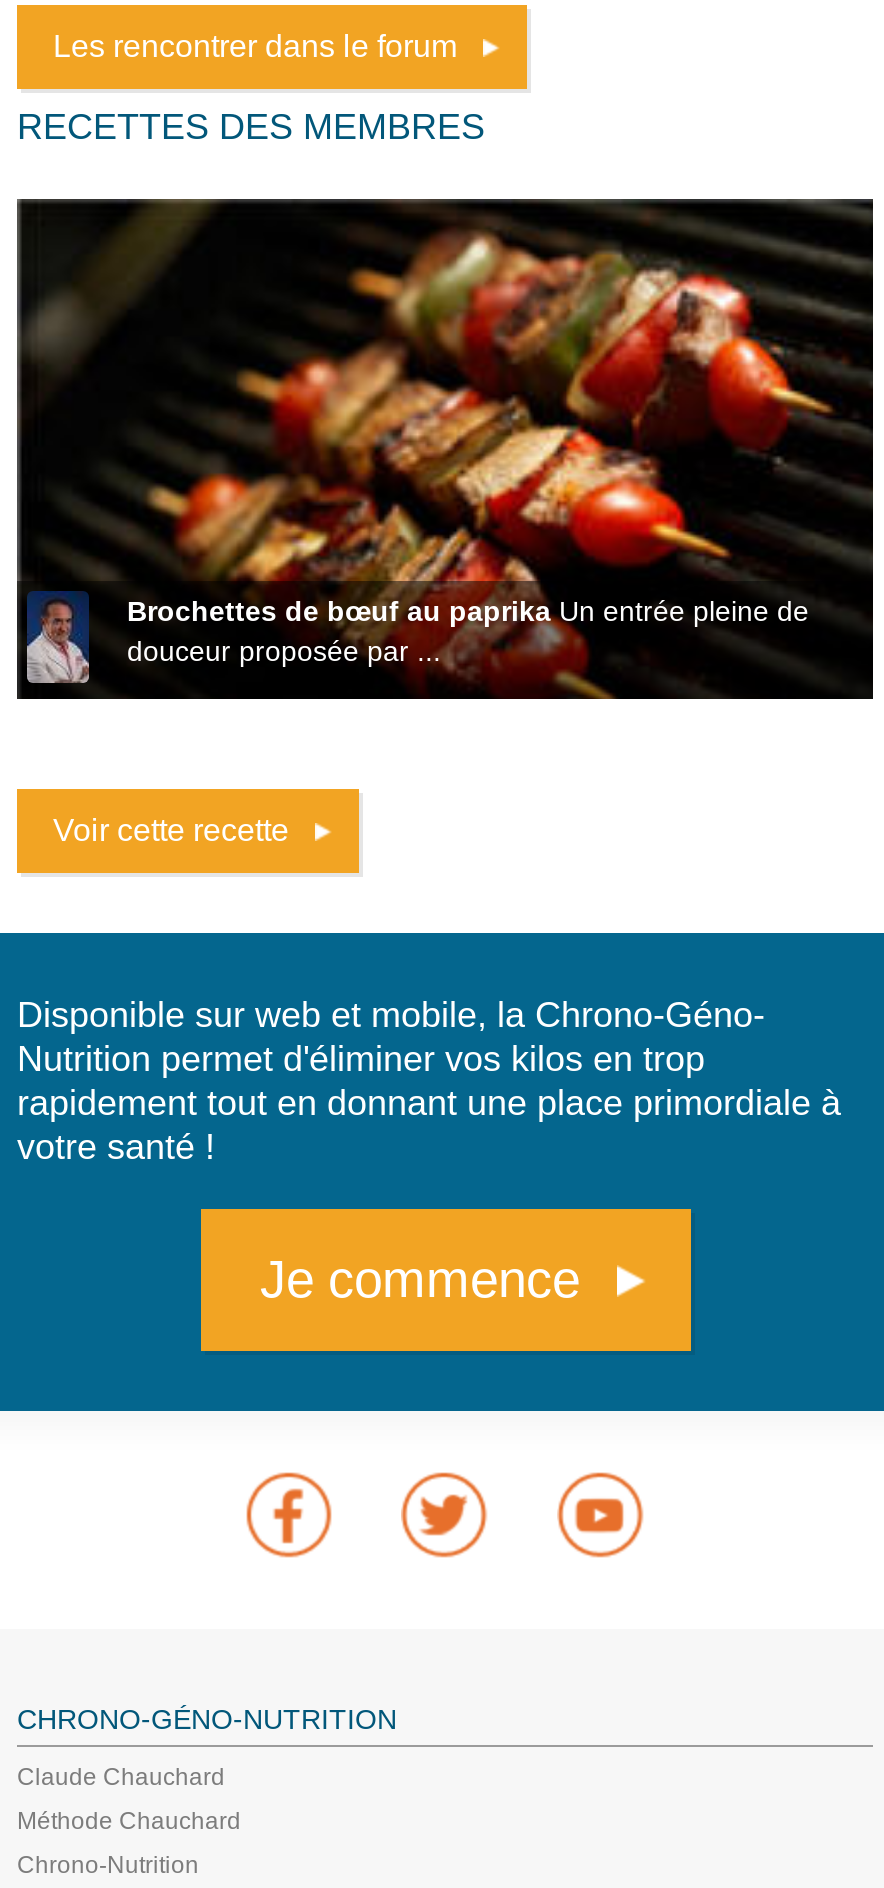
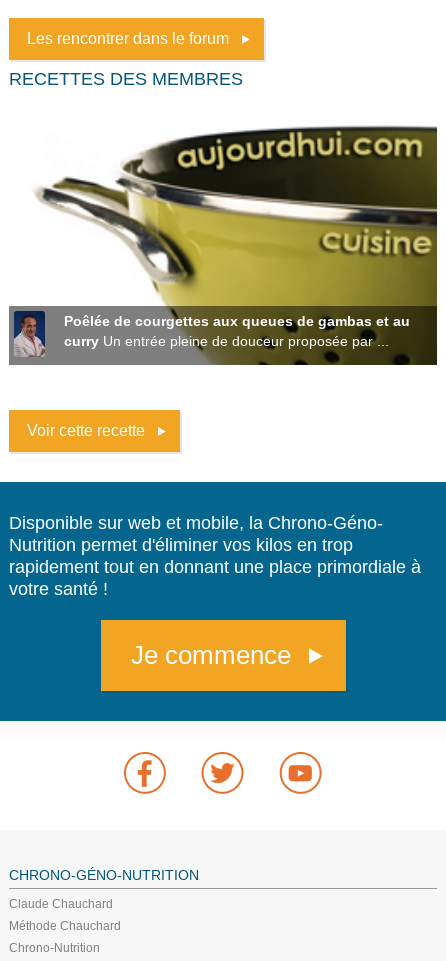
- [image]
- Brochettes de bœuf au paprika Un entrée pleine de
- douceur proposée par ...
+ [image]
+ Poêlée de courgettes aux queues de gambas et au
+ curry Un entrée pleine de douceur proposée par ...
